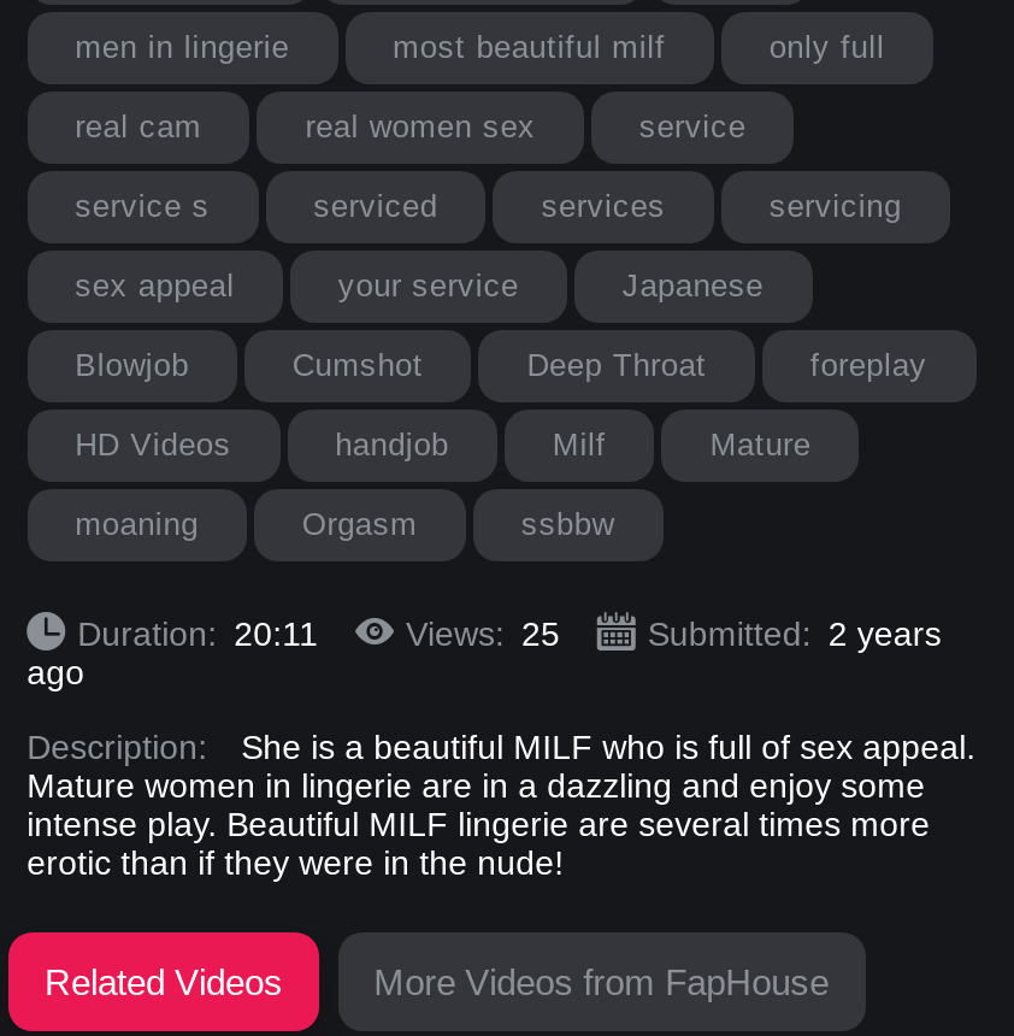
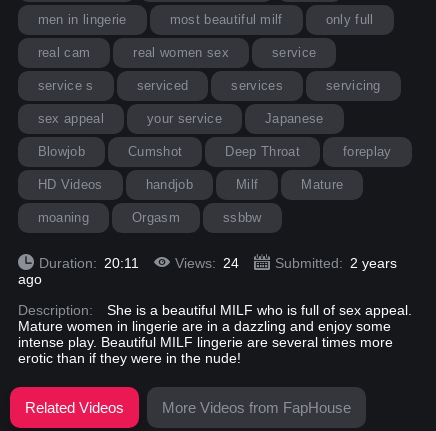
- Views: 25
+ Views: 24
